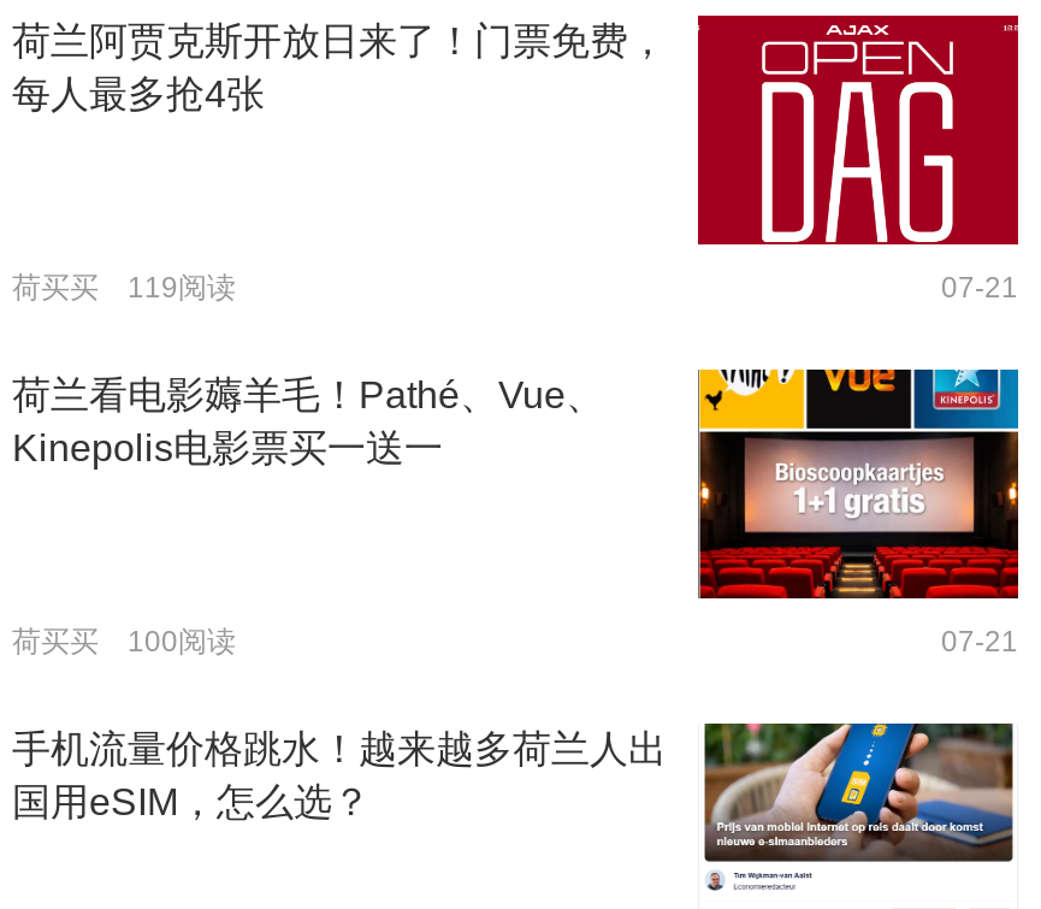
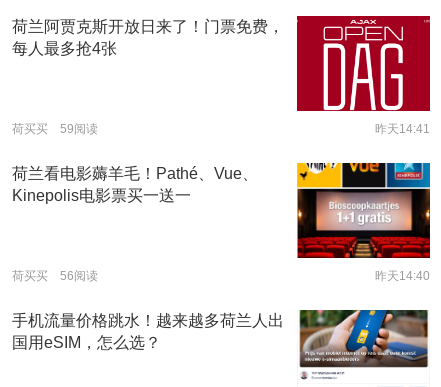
- 荷买买 119阅读
- 07-21
+ 荷买买 59阅读
+ 昨天14:41

- 荷买买 100阅读
- 07-21
+ 荷买买 56阅读
+ 昨天14:40
